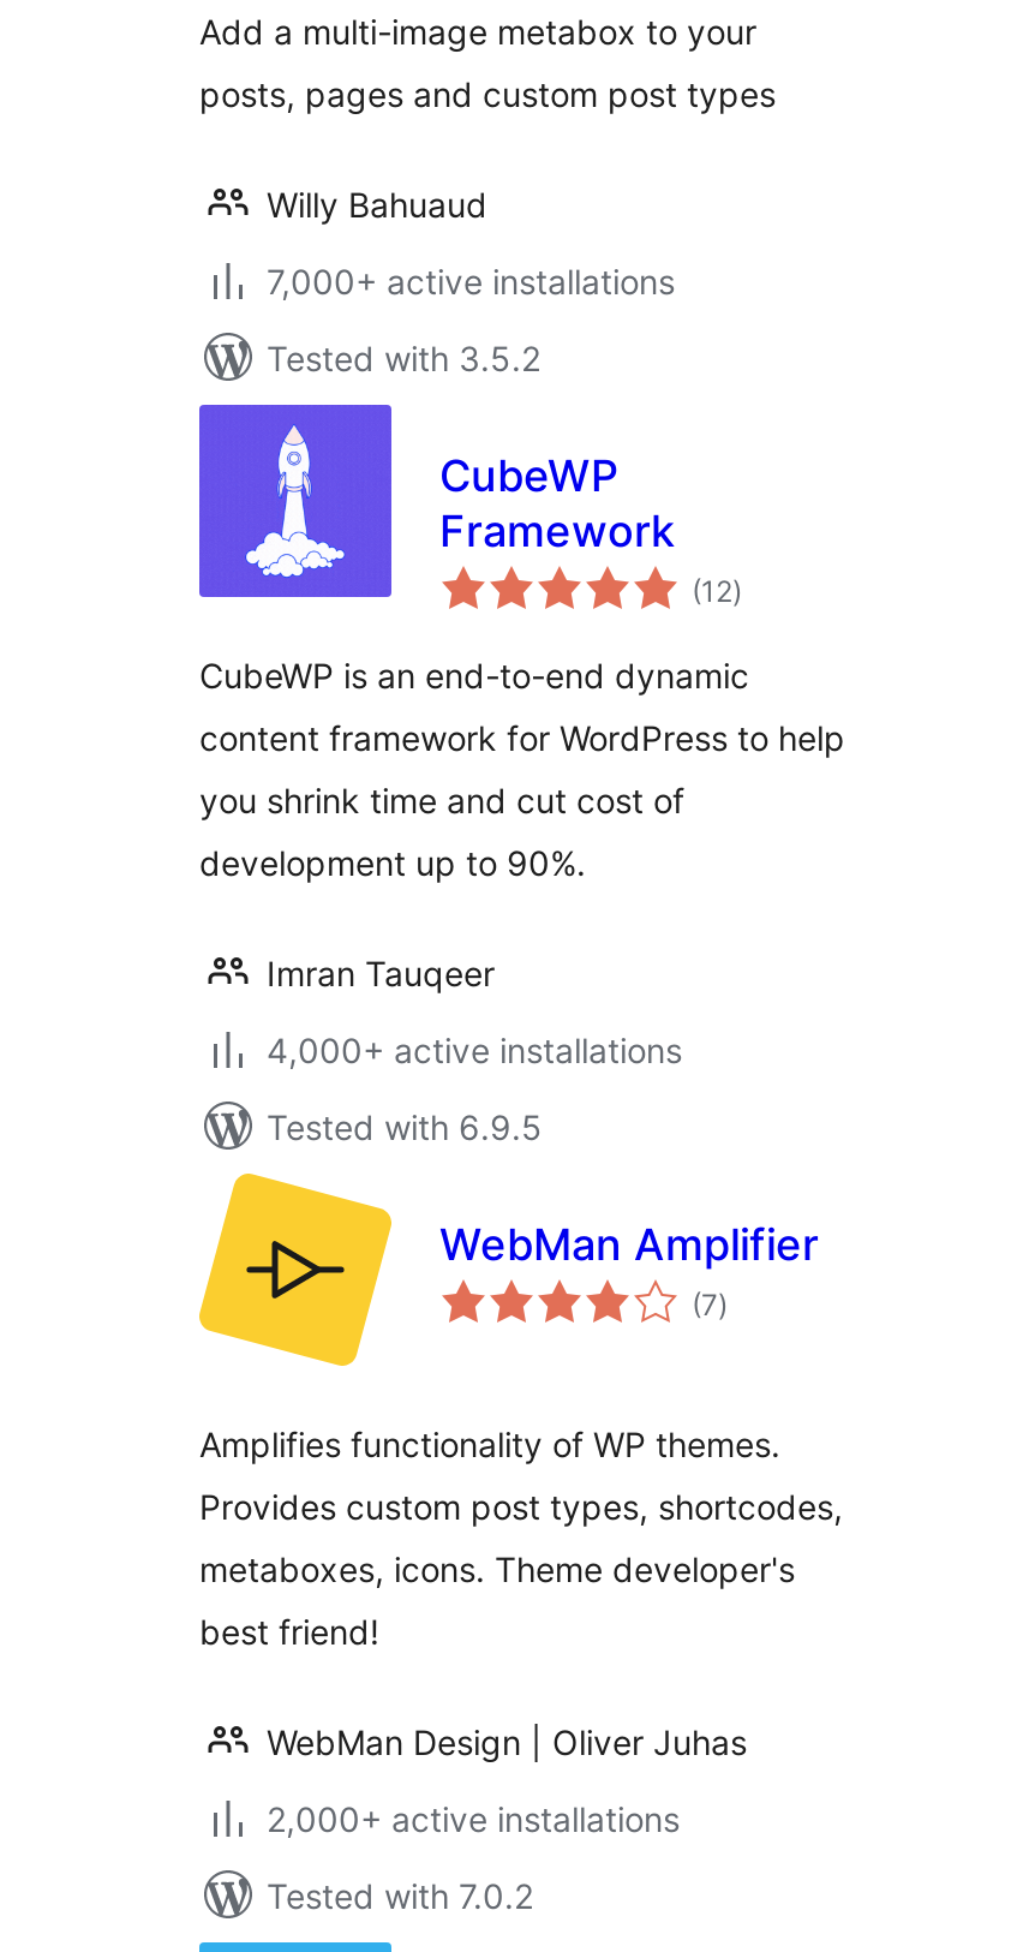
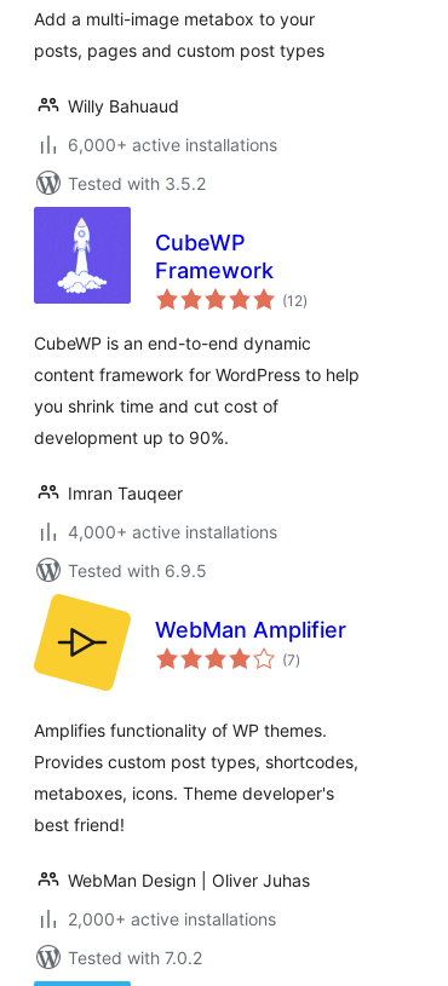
- 7,000+ active installations
+ 6,000+ active installations
